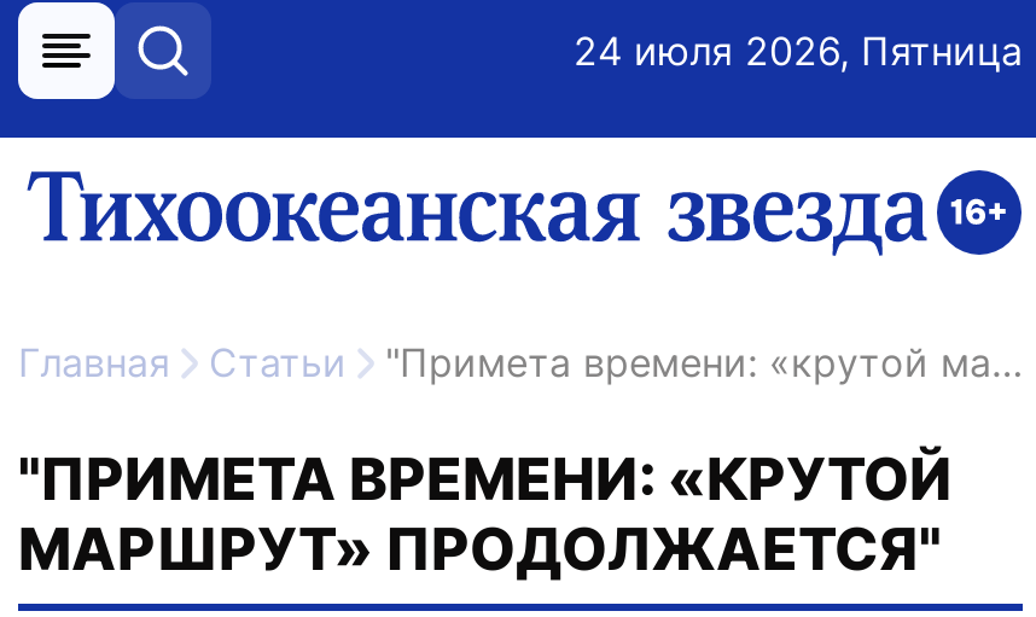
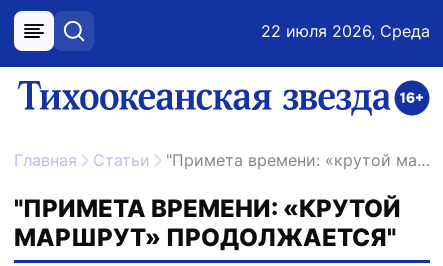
- 24 июля 2026, Пятница
+ 22 июля 2026, Среда
